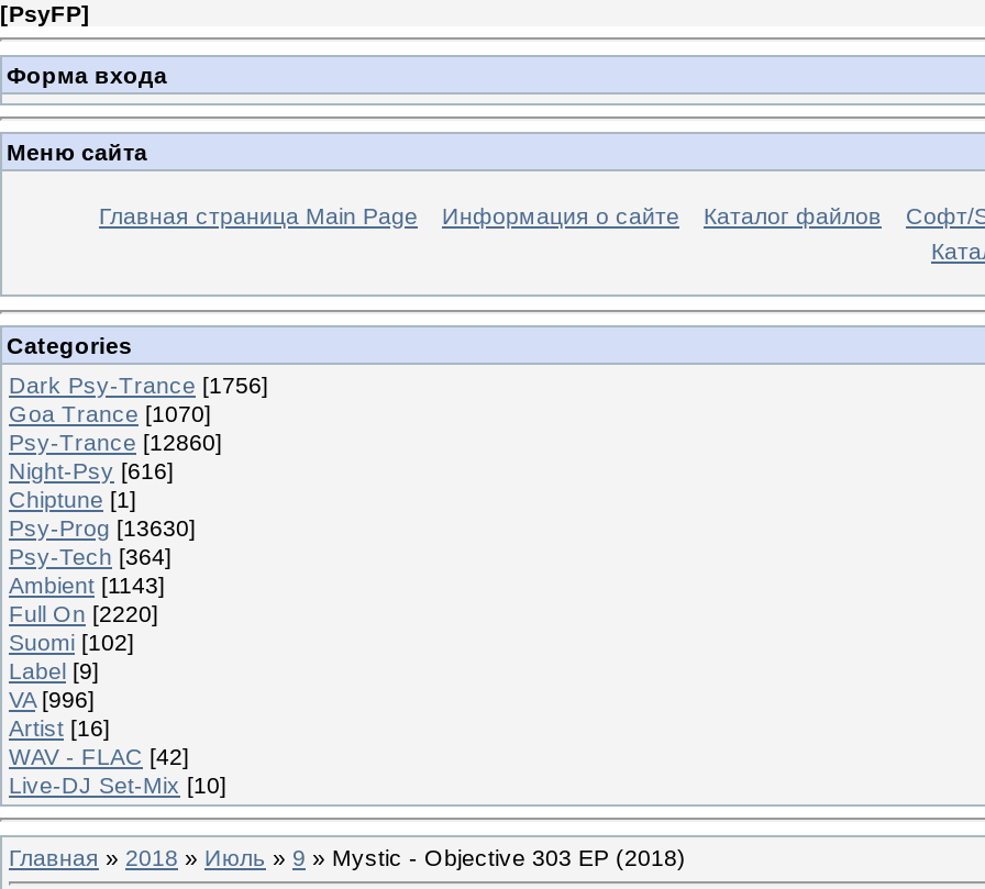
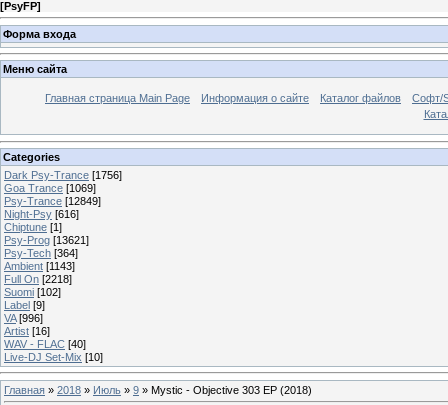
- Goa Trance [1070]
+ Goa Trance [1069]

- Psy-Trance [12860]
+ Psy-Trance [12849]

- Psy-Prog [13630]
+ Psy-Prog [13621]

- Full On [2220]
+ Full On [2218]

- WAV - FLAC [42]
+ WAV - FLAC [40]
